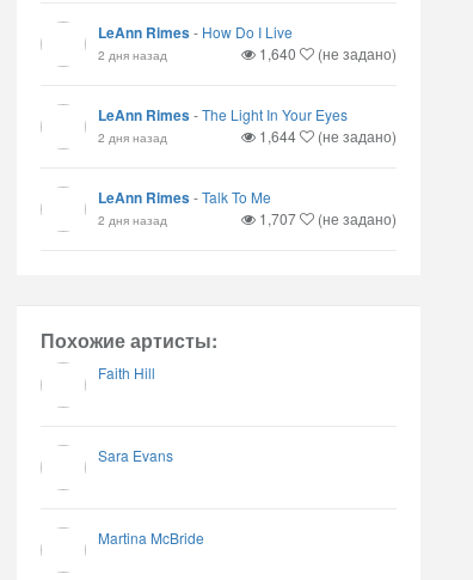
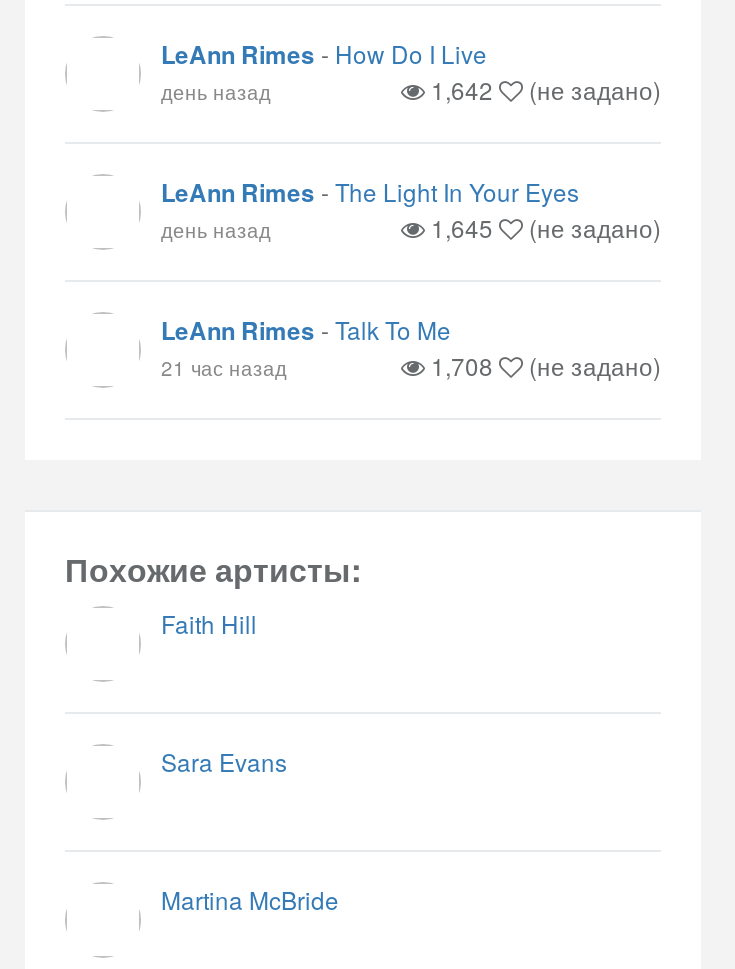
- 2 дня назад
- 1,640
+ день назад
+ 1,642

- 2 дня назад
- 1,644
+ день назад
+ 1,645

- 2 дня назад
+ 21 час назад

- 1,707 (не задано)
+ 1,708 (не задано)
